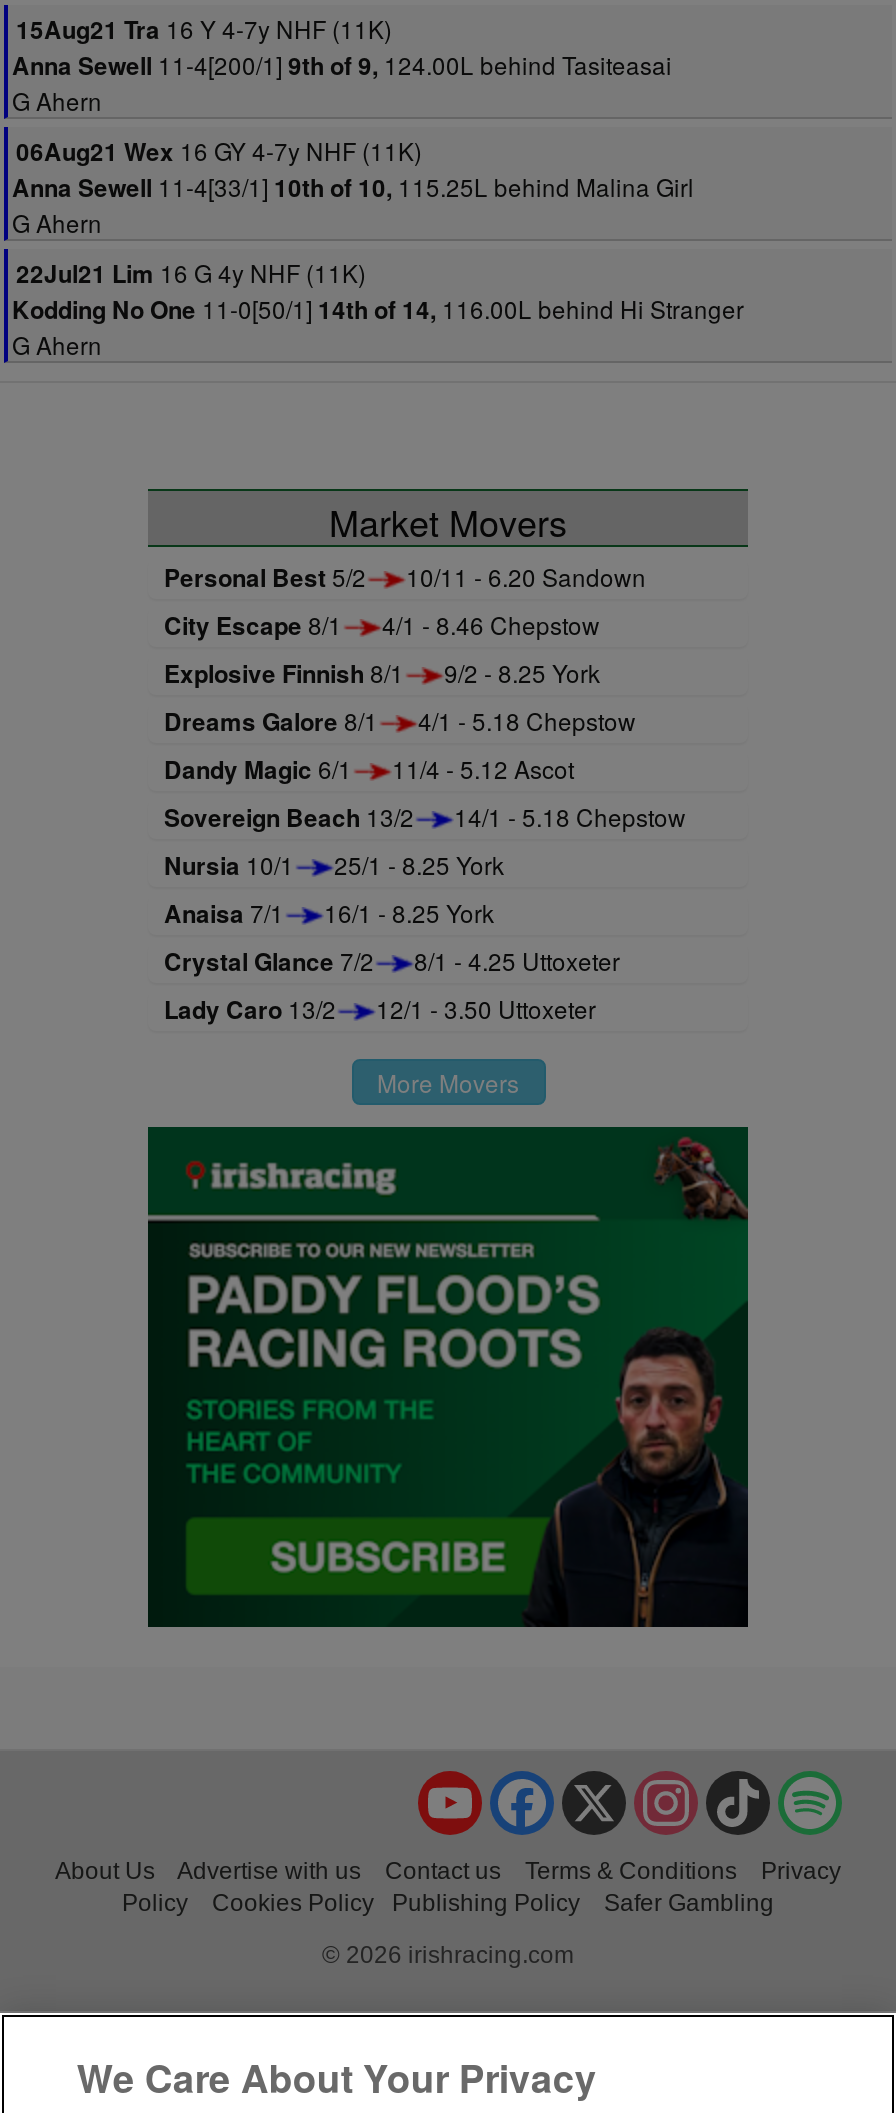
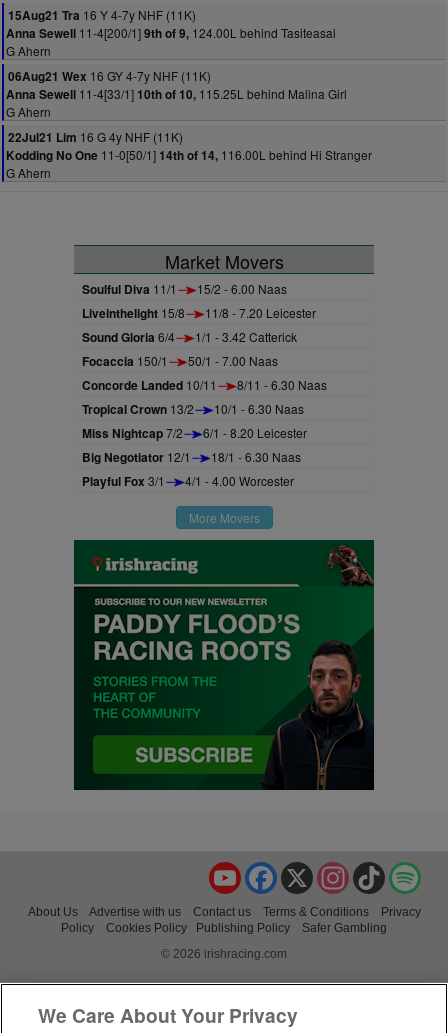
- Personal Best 5/2
- 10/11 - 6.20 Sandown
- City Escape 8/1
- 4/1 - 8.46 Chepstow
- Explosive Finnish 8/1
- 9/2 - 8.25 York
- Dreams Galore 8/1
- 4/1 - 5.18 Chepstow
- Dandy Magic 6/1
- 11/4 - 5.12 Ascot
- Sovereign Beach 13/2
- 14/1 - 5.18 Chepstow
- Nursia 10/1
- 25/1 - 8.25 York
- Anaisa 7/1
- 16/1 - 8.25 York
- Crystal Glance 7/2
- 8/1 - 4.25 Uttoxeter
- Lady Caro 13/2
- 12/1 - 3.50 Uttoxeter
+ Soulful Diva 11/1
+ 15/2 - 6.00 Naas
+ Liveinthelight 15/8
+ 11/8 - 7.20 Leicester
+ Sound Gloria 6/4
+ 1/1 - 3.42 Catterick
+ Focaccia 150/1
+ 50/1 - 7.00 Naas
+ Concorde Landed 10/11
+ 8/11 - 6.30 Naas
+ Tropical Crown 13/2
+ 10/1 - 6.30 Naas
+ Miss Nightcap7/2
+ 6/1 - 8.20 Leicester
+ Big Negotiator 12/1
+ 18/1 - 6.30 Naas
+ Playful Fox 3/1
+ 4/1 - 4.00 Worcester
